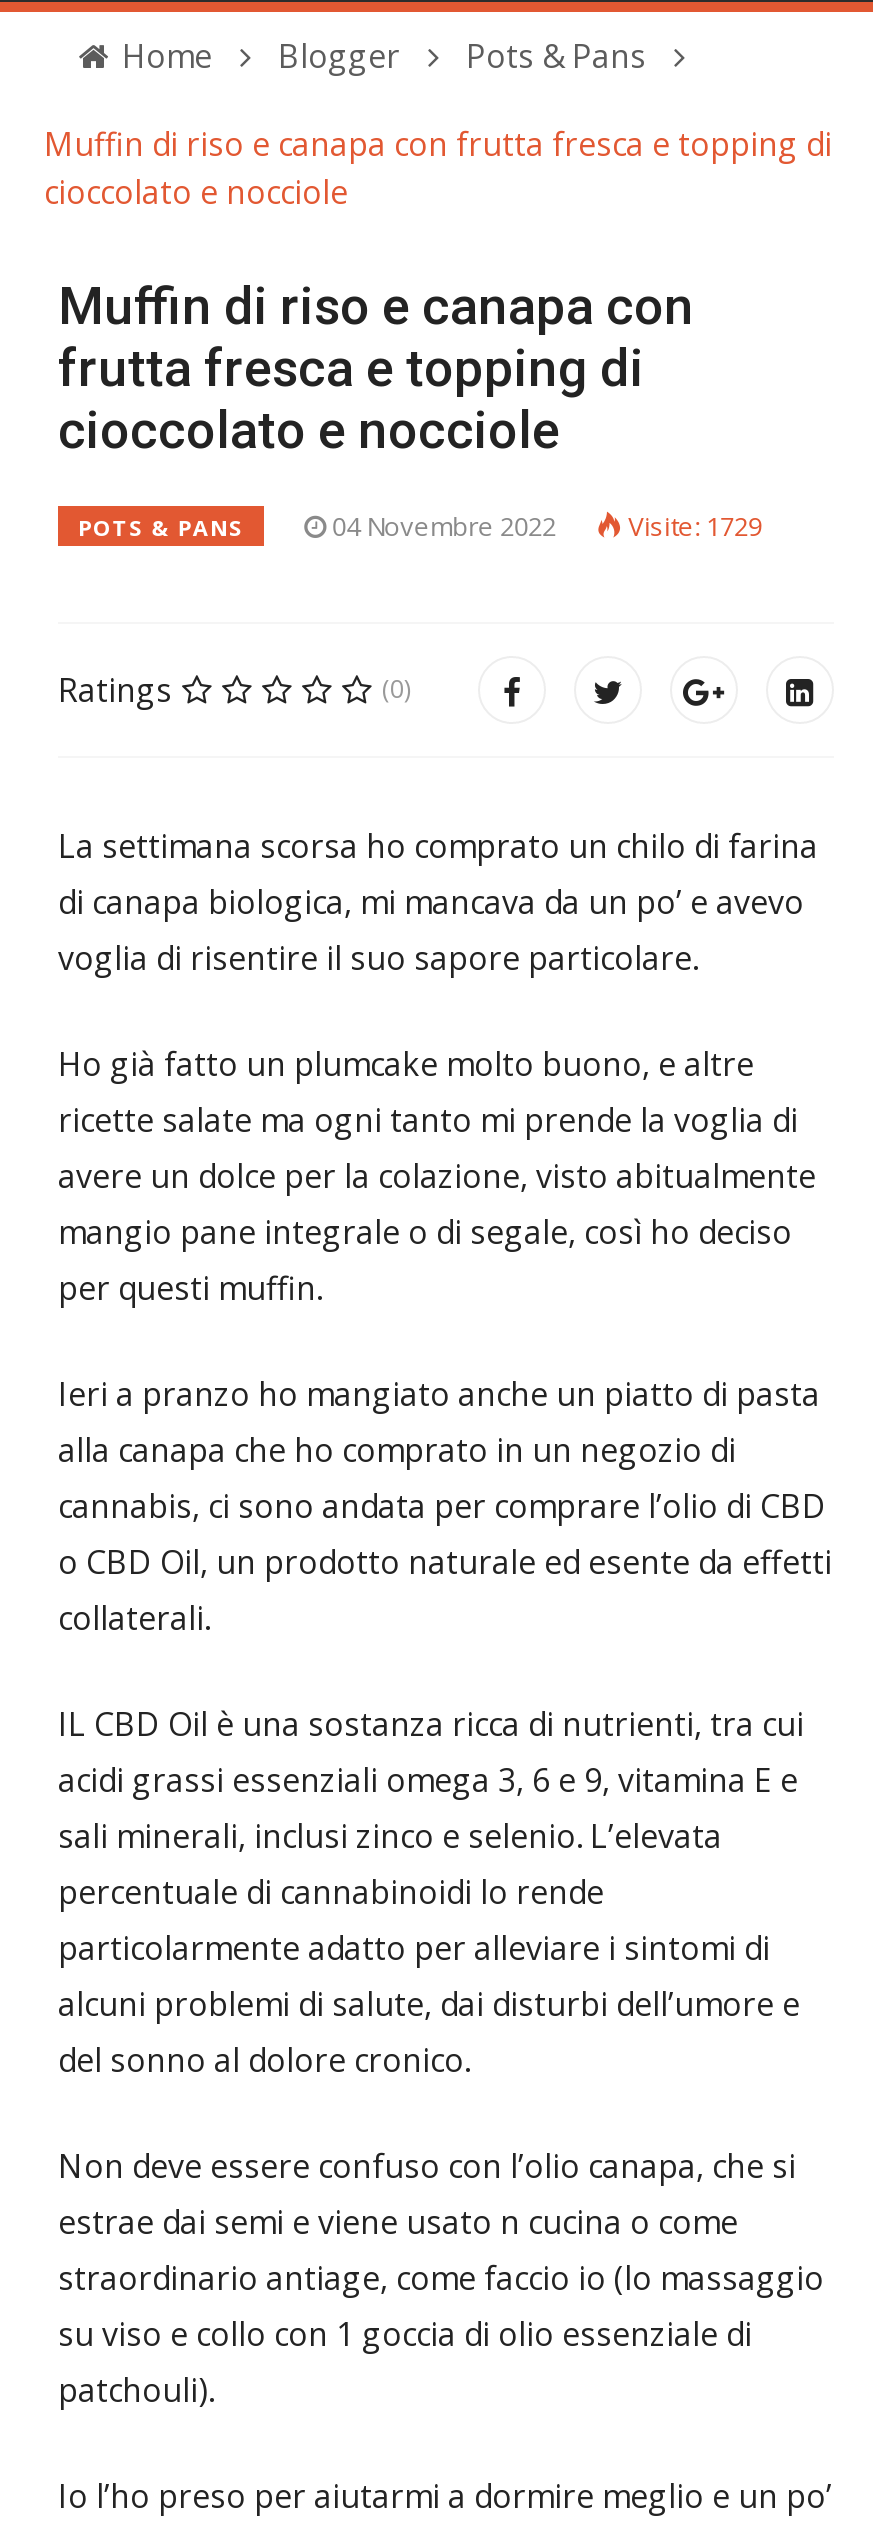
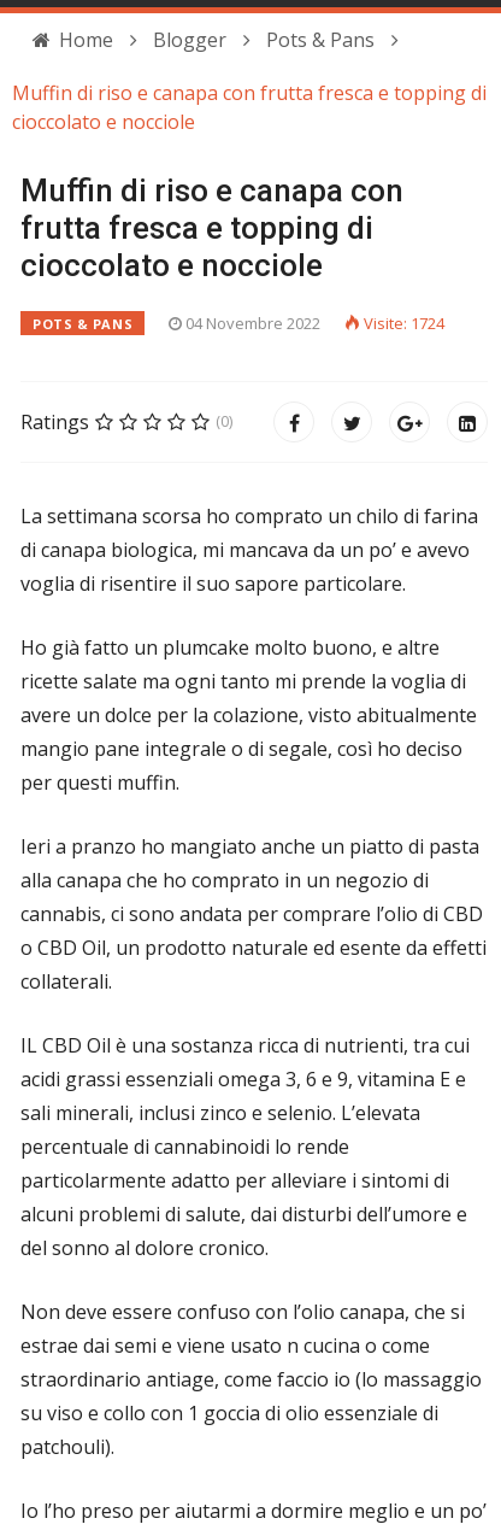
- 04 Novembre 2022 Visite: 1729
+ 04 Novembre 2022 Visite: 1724
